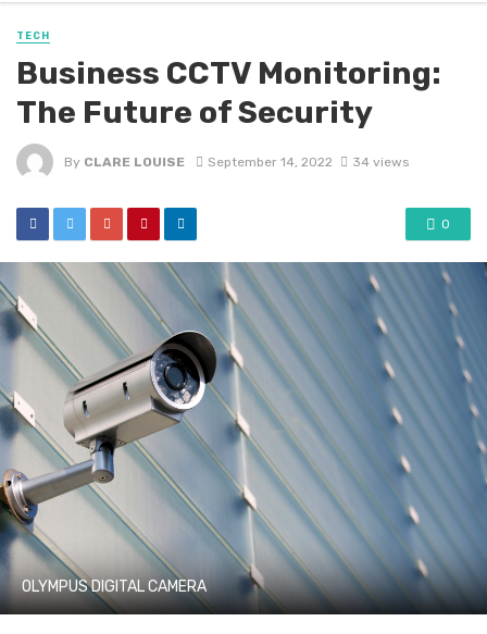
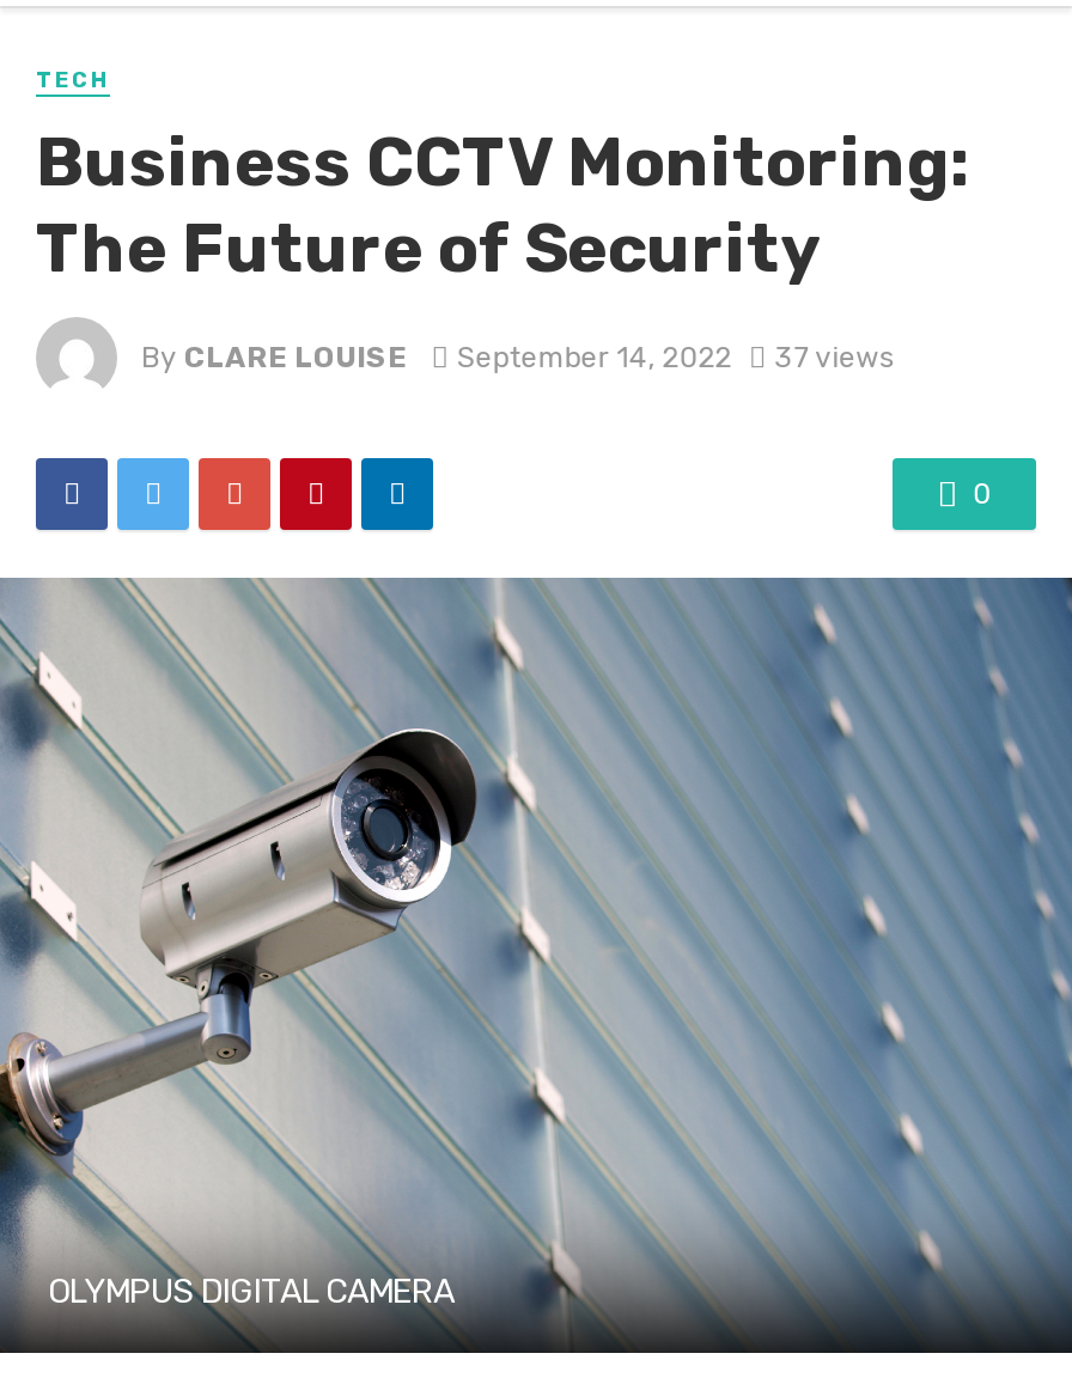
- By CLARE LOUISE September 14, 2022 34 views
+ By CLARE LOUISE September 14, 2022 37 views
